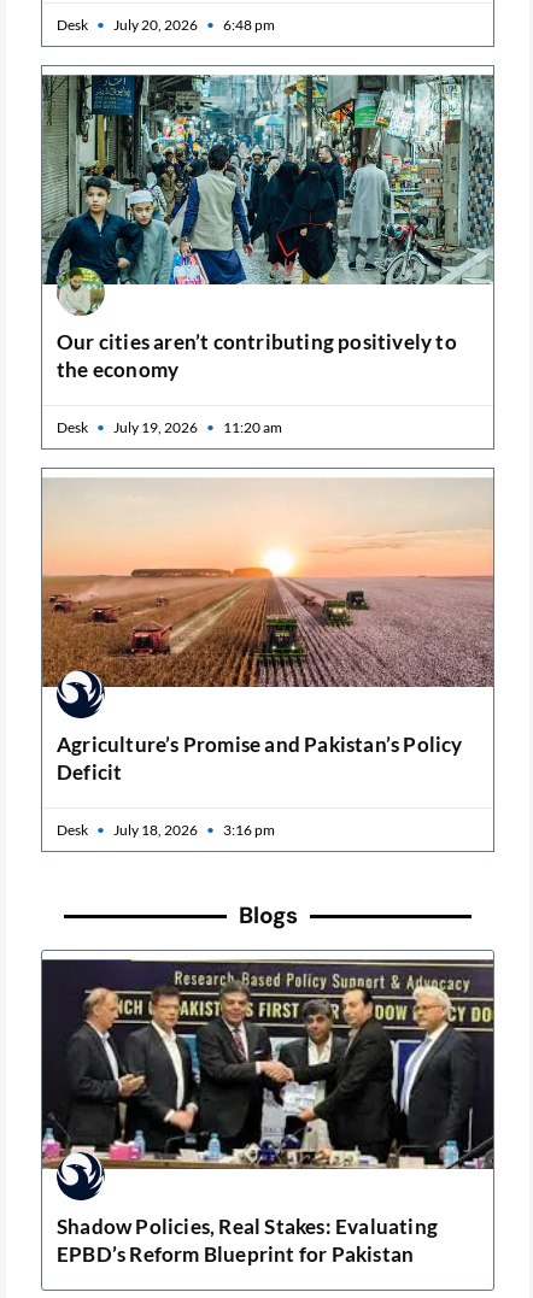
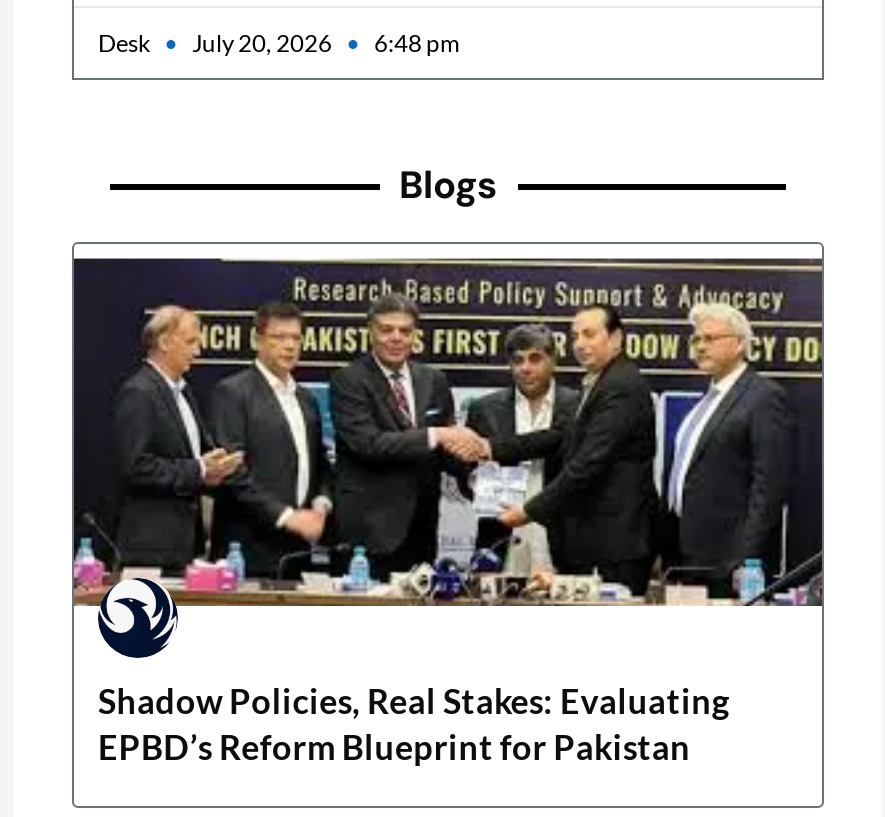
- [image]
- Our cities aren’t contributing positively to
- the economy
- Desk
- July 19, 2026
- 11:20 am

- [image]
- Agriculture’s Promise and Pakistan’s Policy
- Deficit
- Desk
- July 18, 2026
- 3:16 pm
